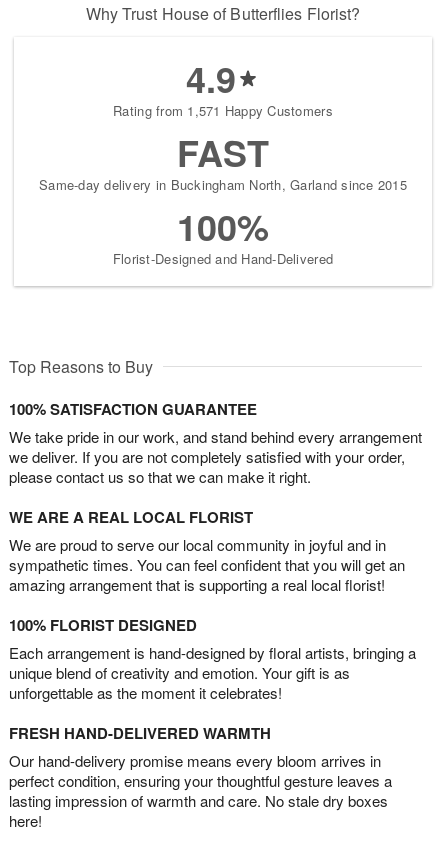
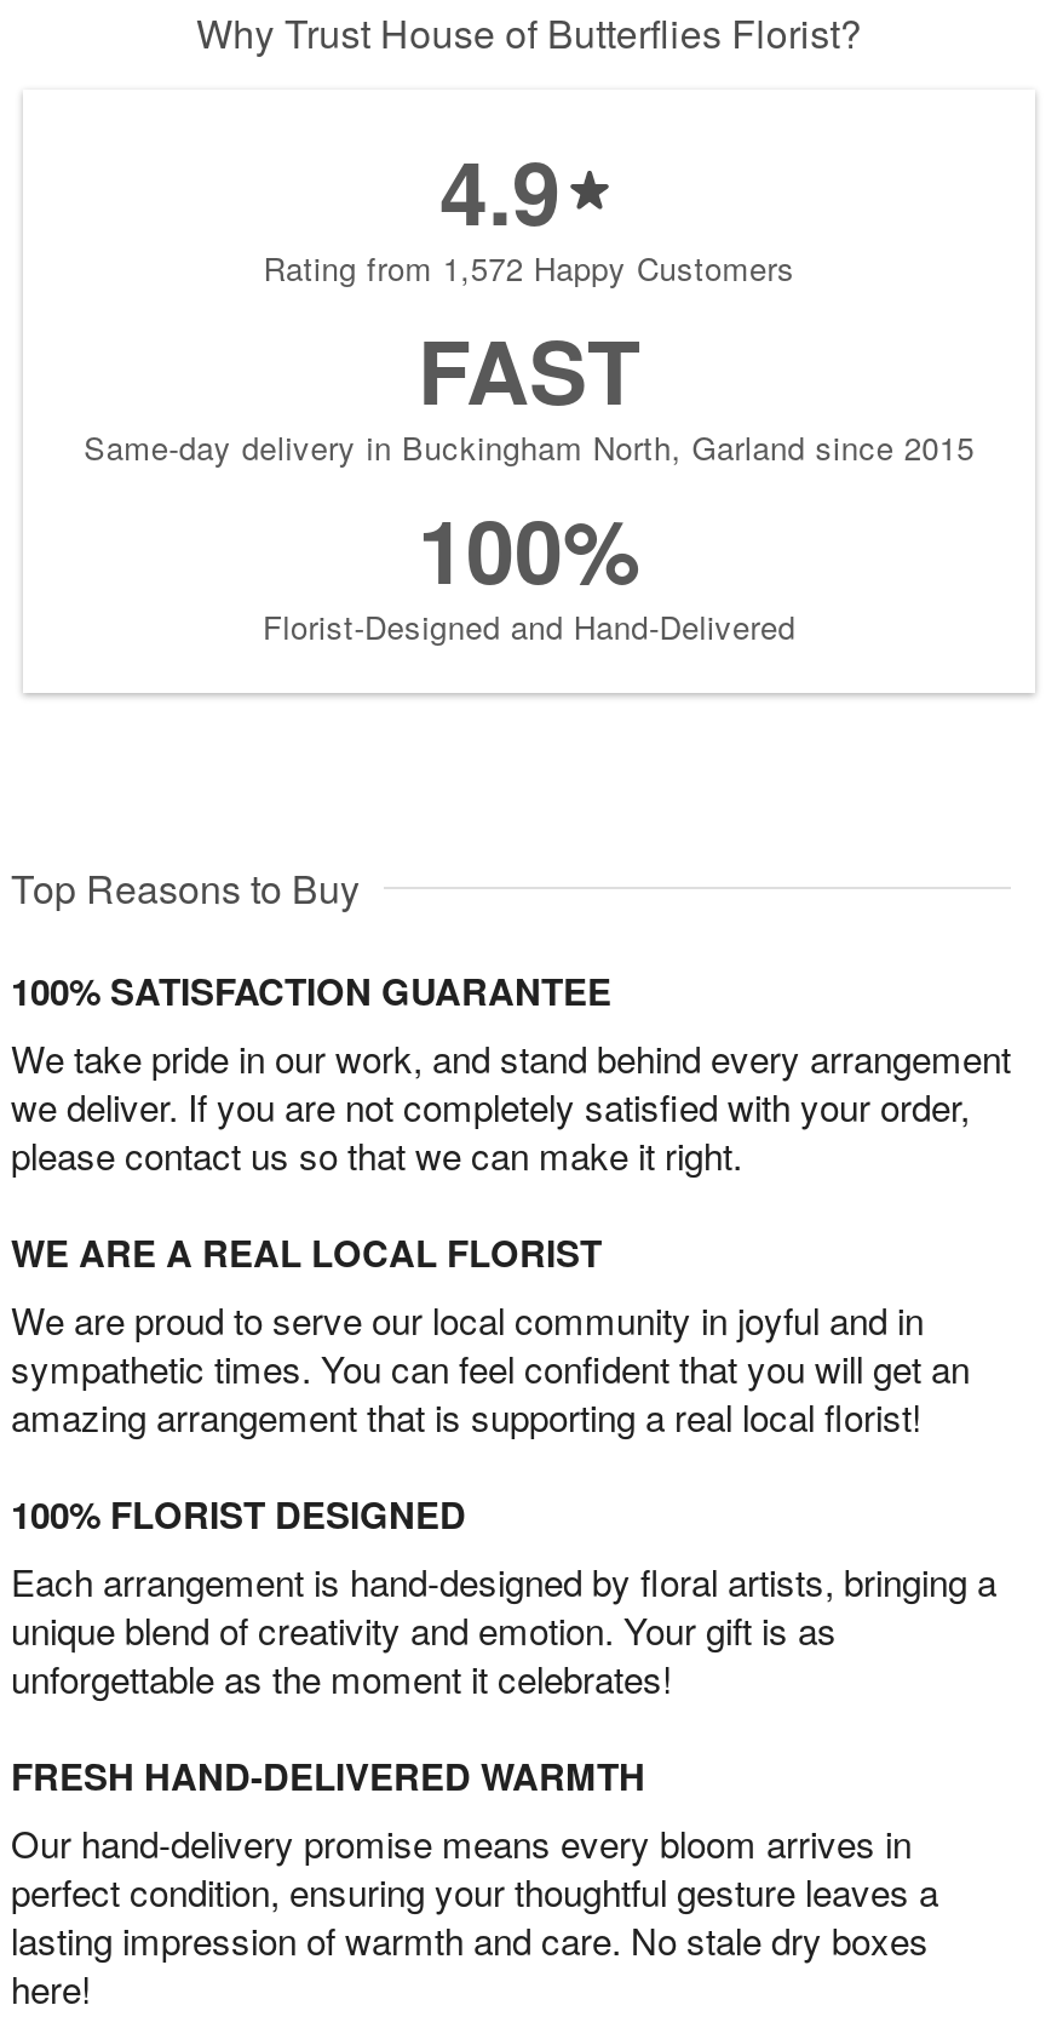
- Rating from 1,571 Happy Customers
+ Rating from 1,572 Happy Customers
